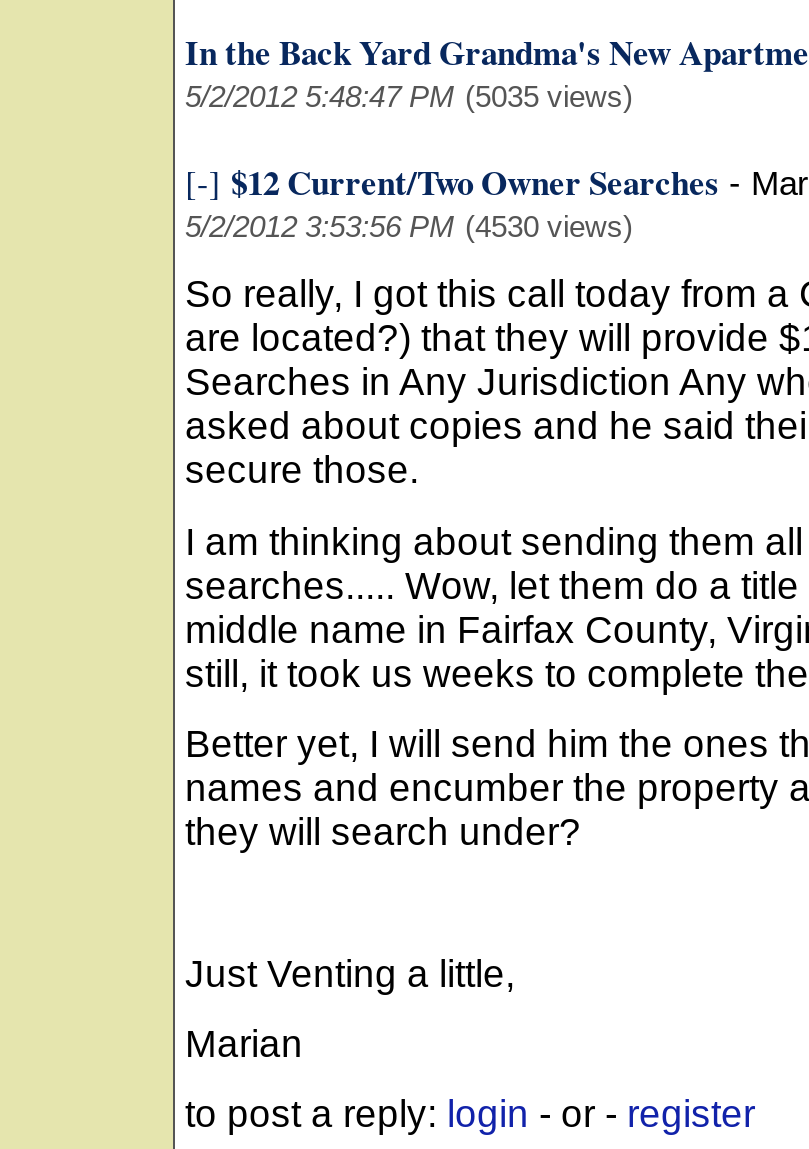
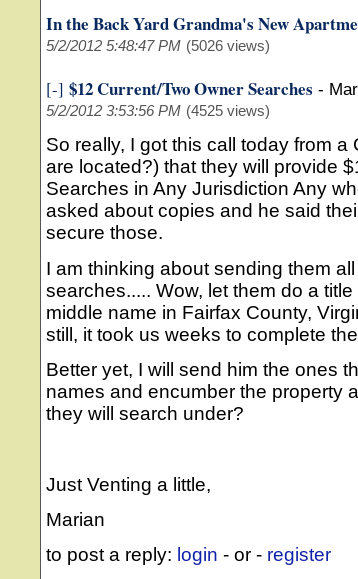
- 5/2/2012 5:48:47 PM (5035 views)
+ 5/2/2012 5:48:47 PM (5026 views)

- 5/2/2012 3:53:56 PM (4530 views)
+ 5/2/2012 3:53:56 PM (4525 views)
